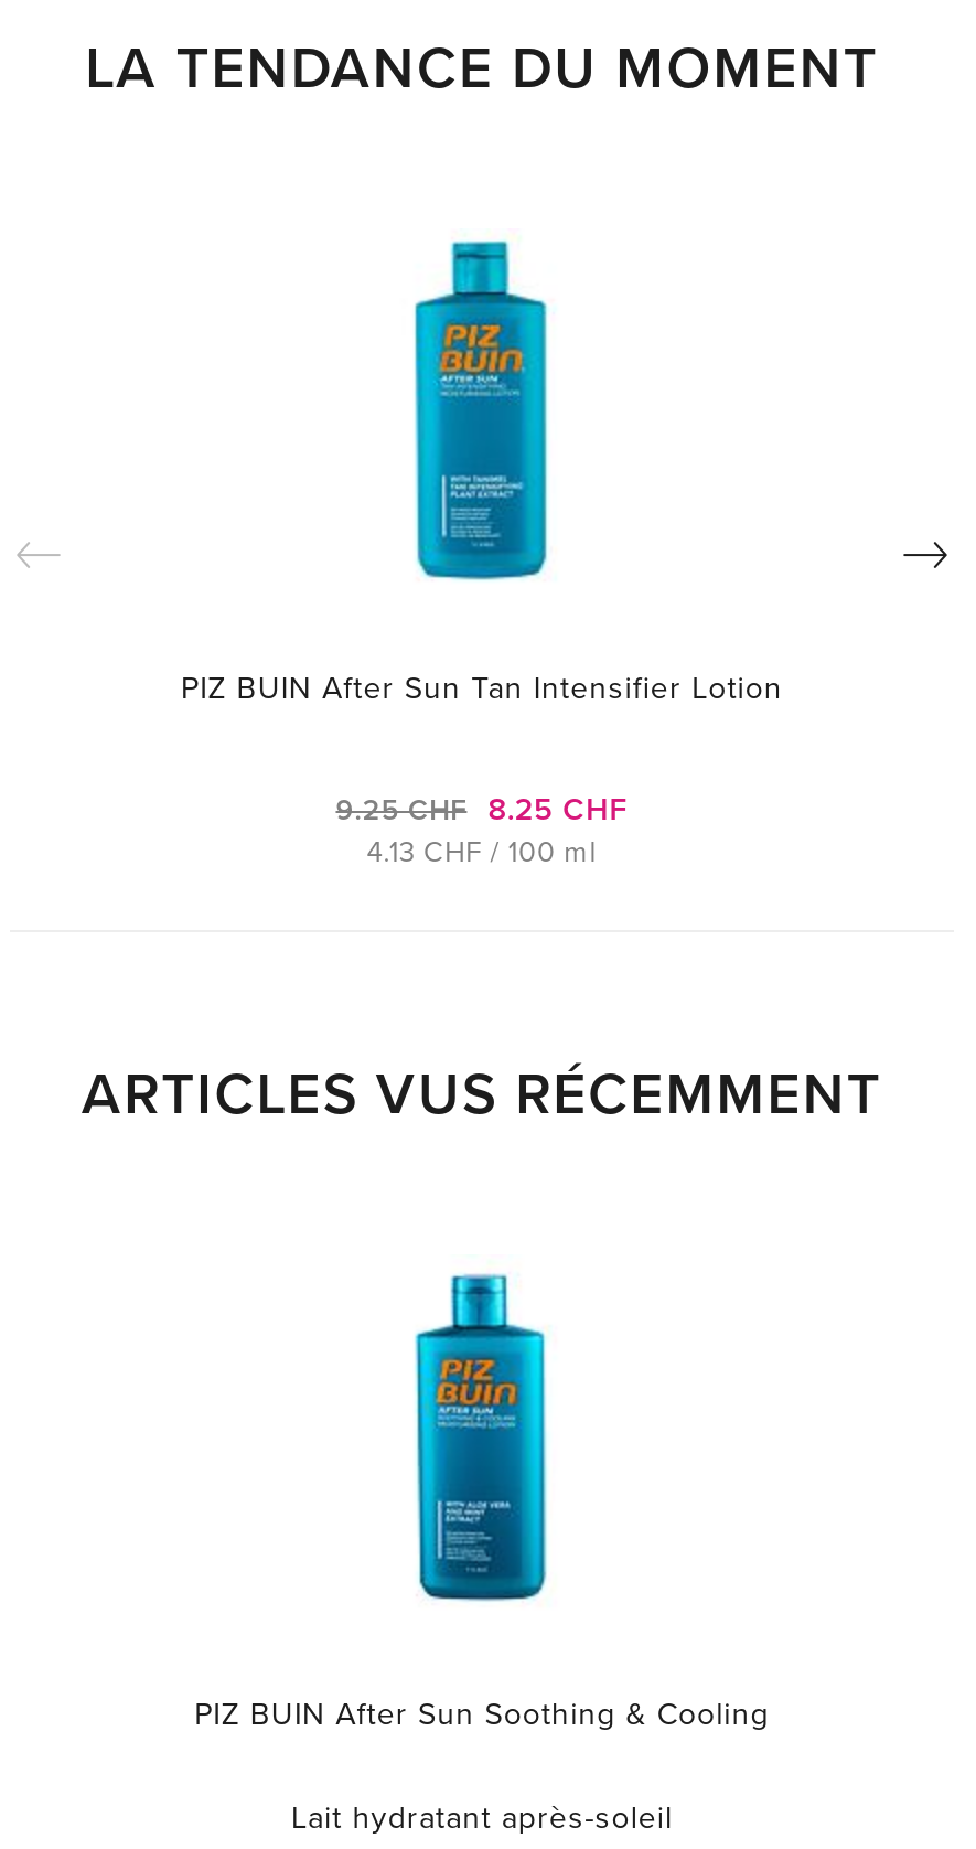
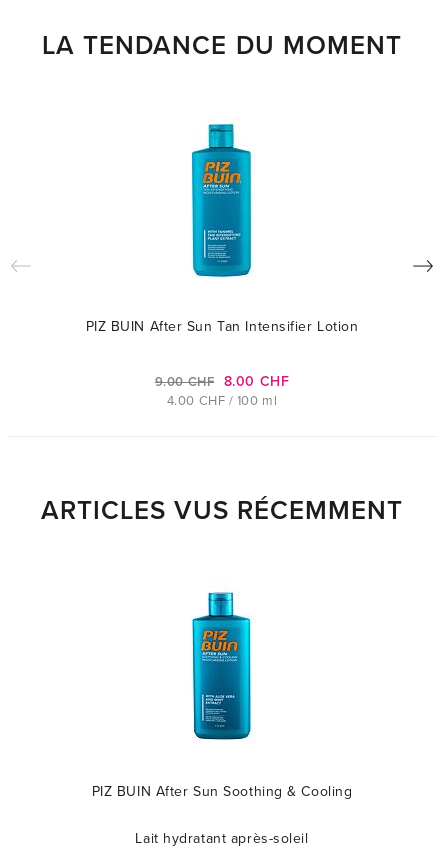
- 9.25 CHF 8.25 CHF
+ 9.00 CHF 8.00 CHF

- 4.13 CHF / 100 ml
+ 4.00 CHF / 100 ml
